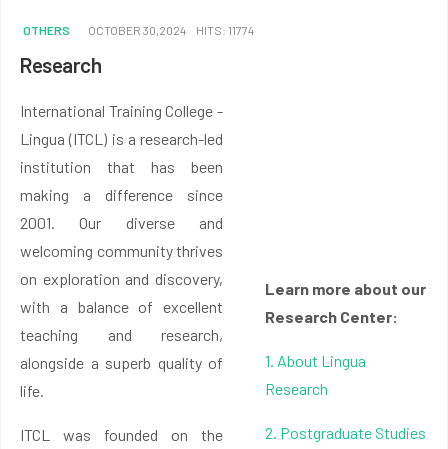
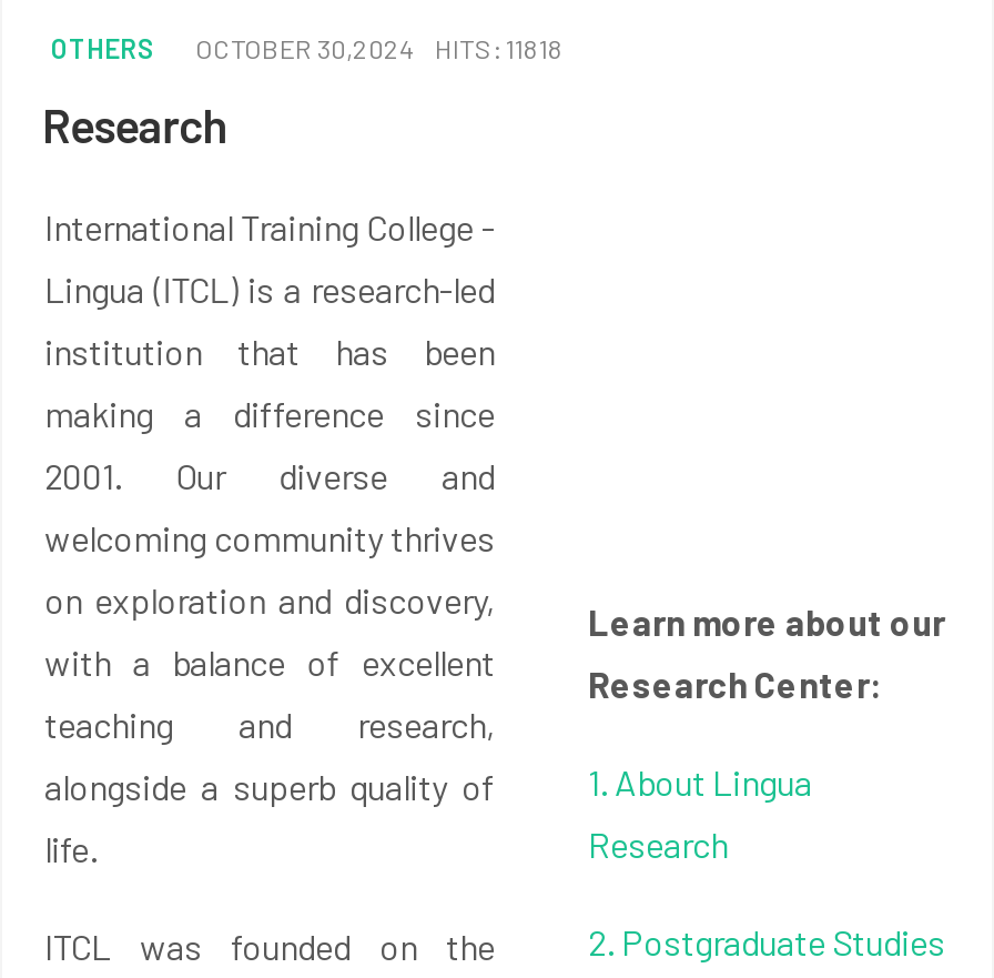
- OTHERS OCTOBER 30,2024 HITS: 11774
+ OTHERS OCTOBER 30,2024 HITS: 11818
